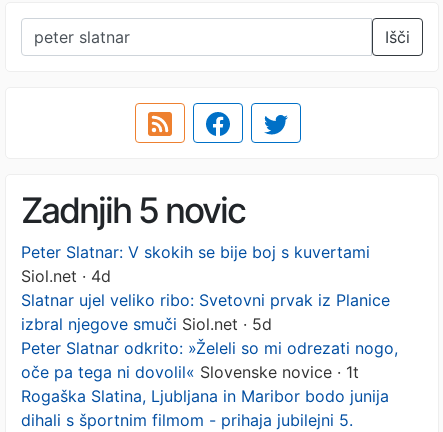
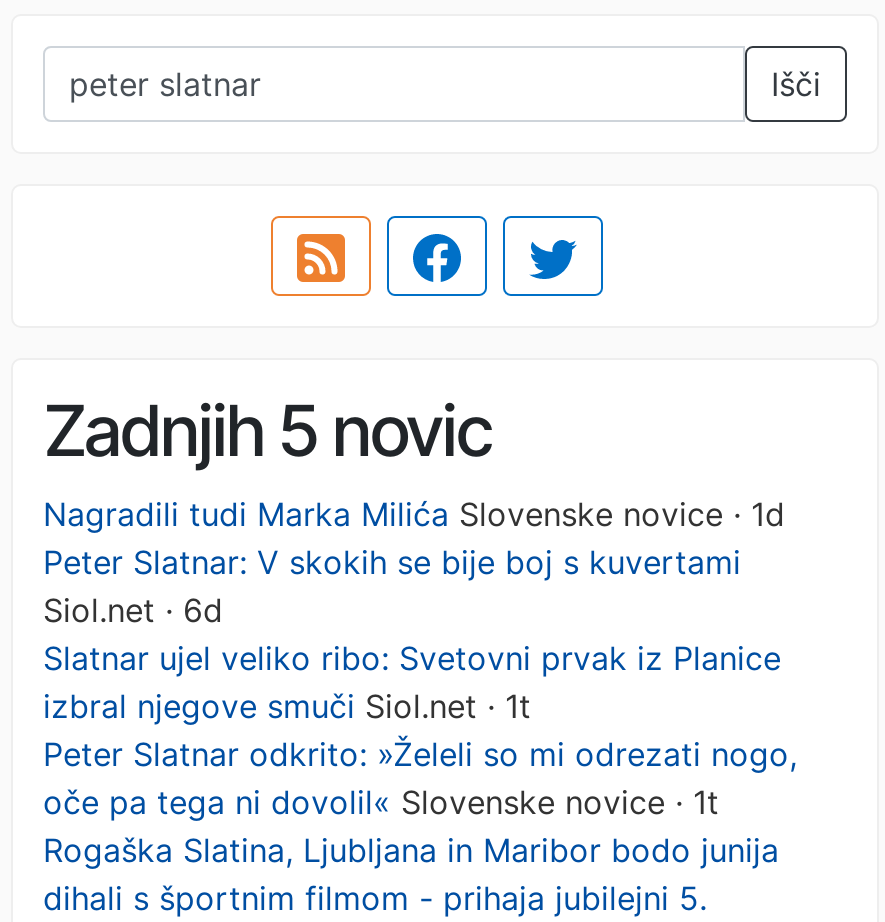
+ Nagradili tudi Marka Milića Slovenske novice · 1d

- Siol.net · 4d
+ Siol.net · 6d

- izbral njegove smuči Siol.net · 5d
+ izbral njegove smuči Siol.net · 1t
